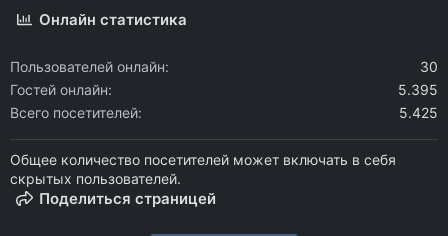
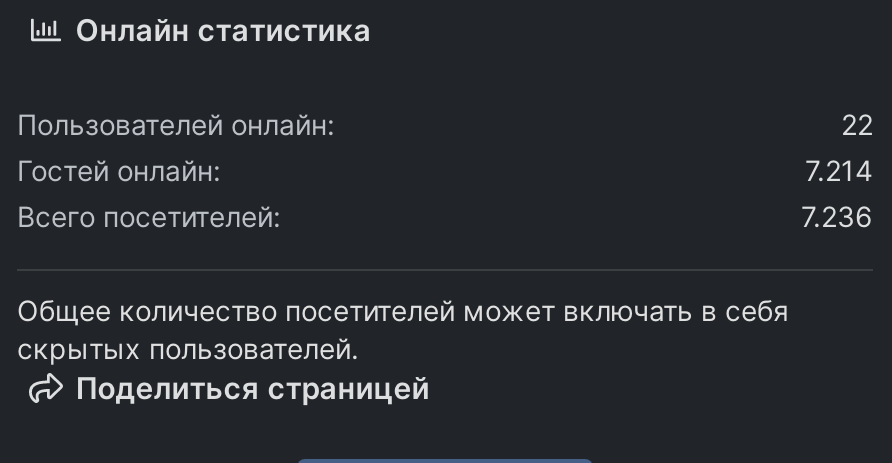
- 30
+ 22

- 5.395
+ 7.214

- 5.425
+ 7.236
